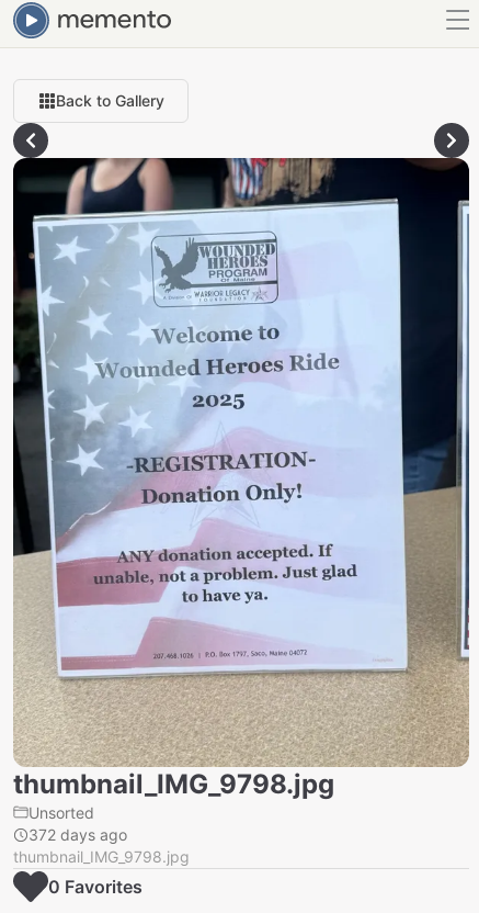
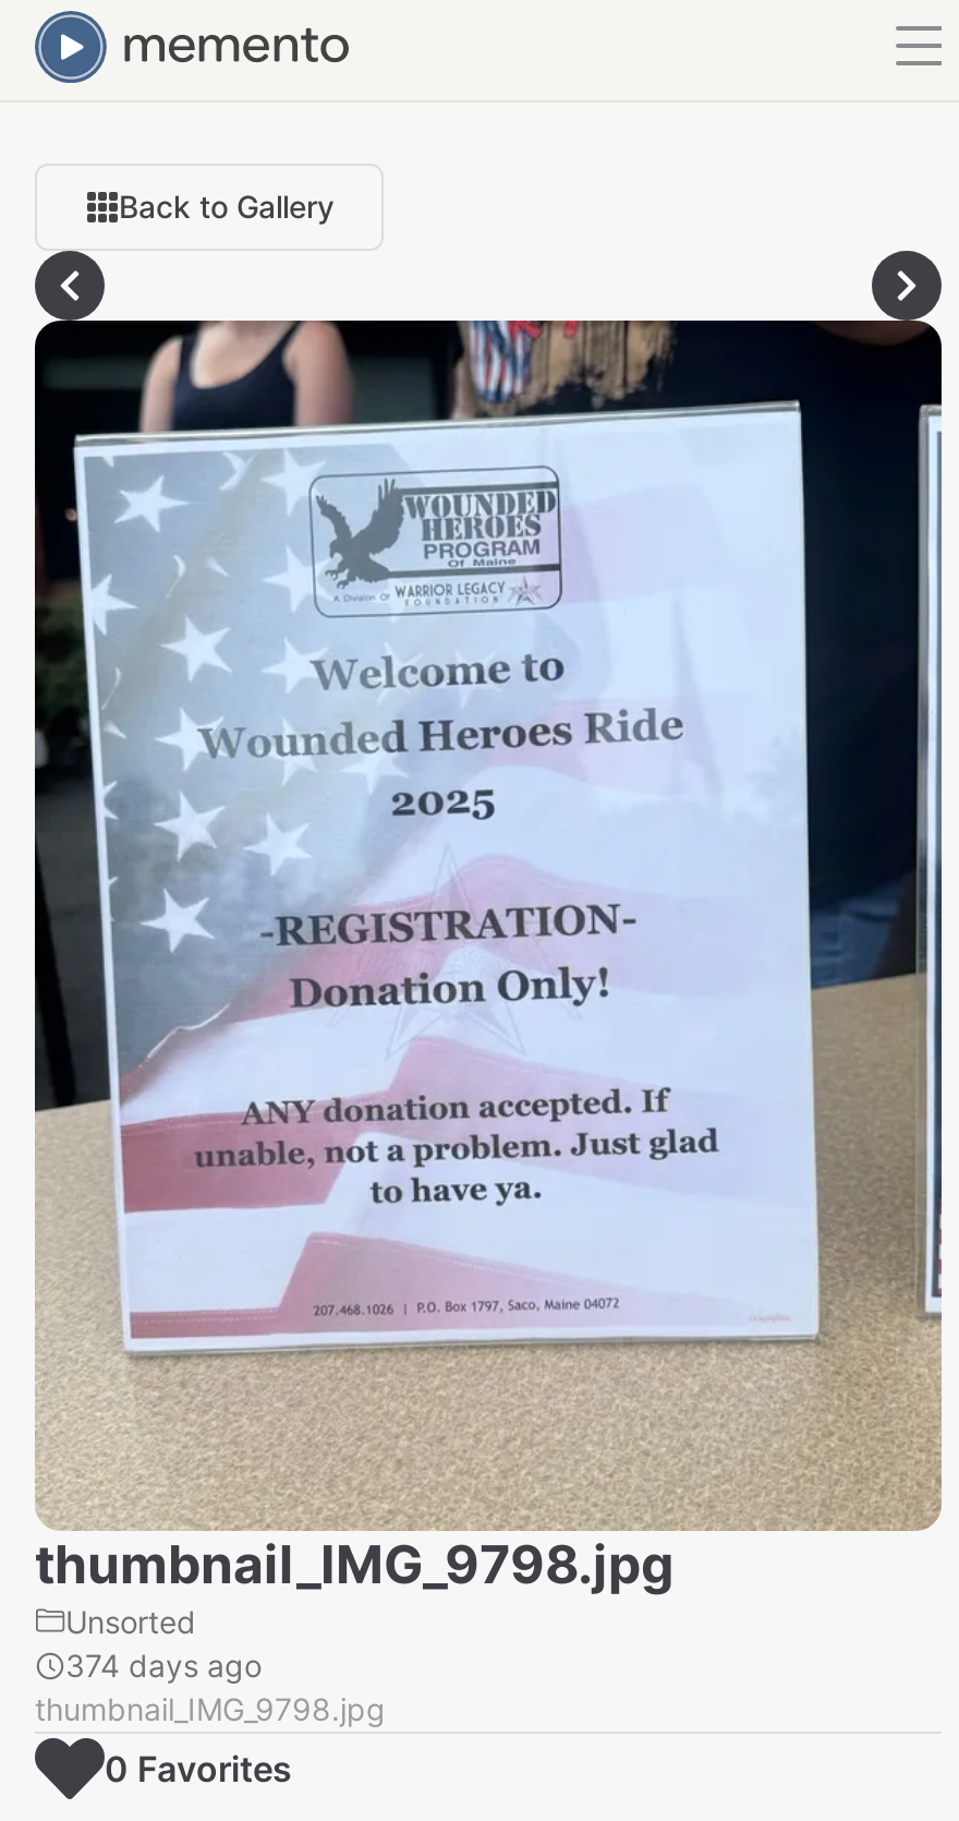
- 372 days ago
+ 374 days ago
